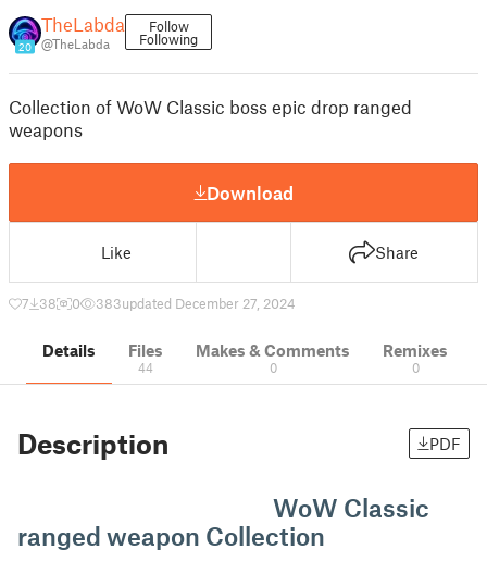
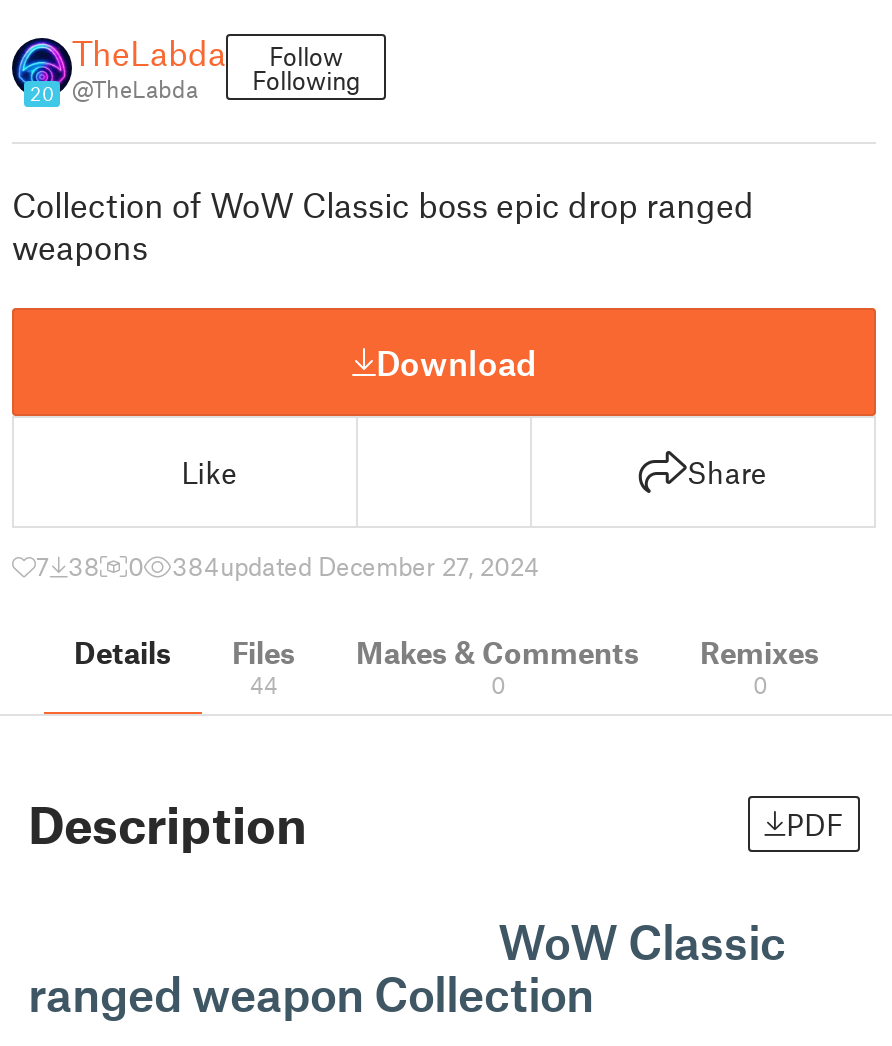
- 383updated December 27, 2024
+ 384updated December 27, 2024
